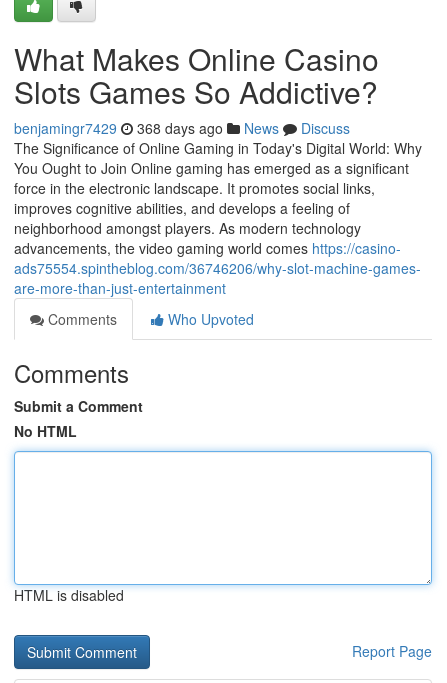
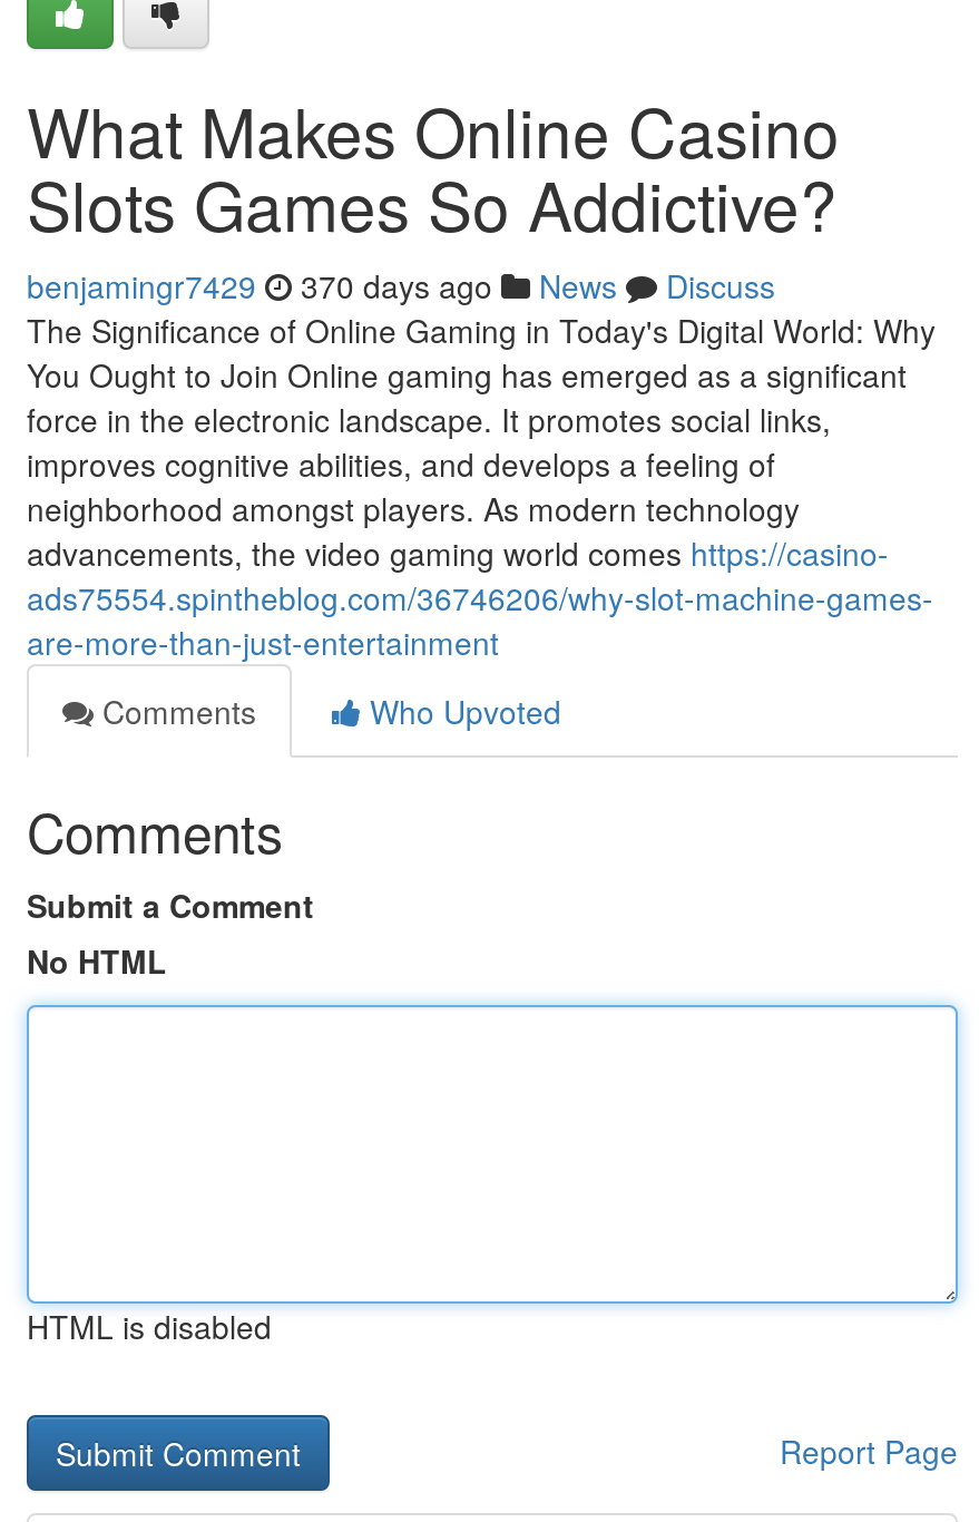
- benjamingr7429 368 days ago News Discuss
+ benjamingr7429 370 days ago News Discuss
